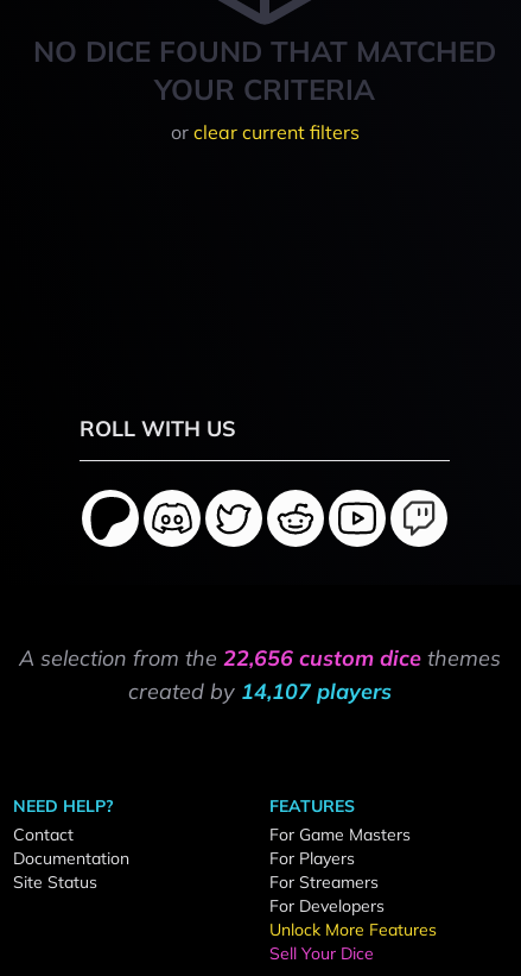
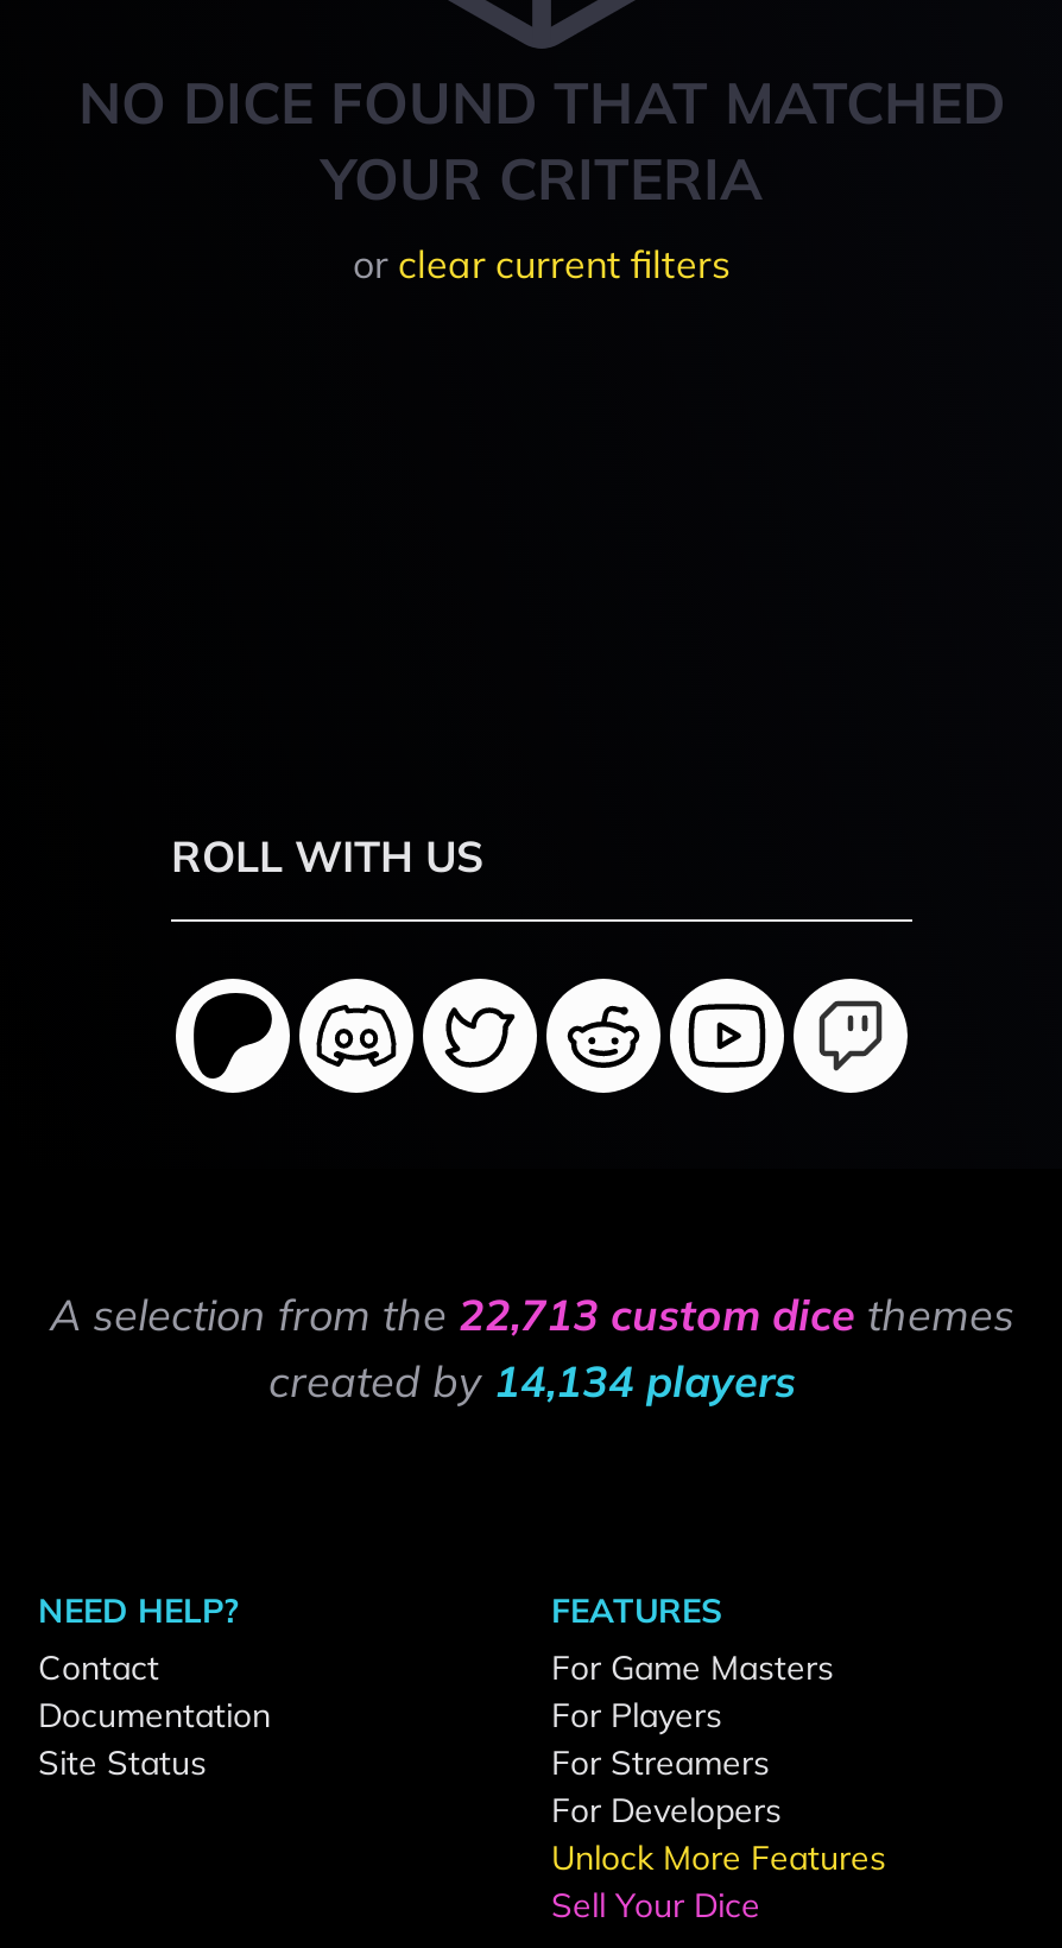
- A selection from the 22,656 custom dice themes
+ A selection from the 22,713 custom dice themes

- created by 14,107 players
+ created by 14,134 players
